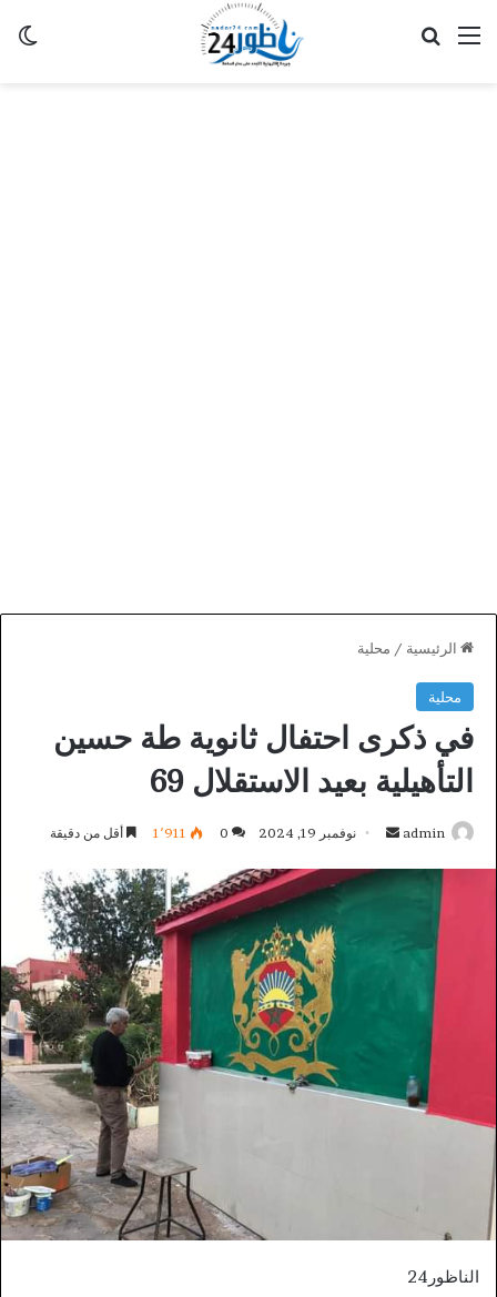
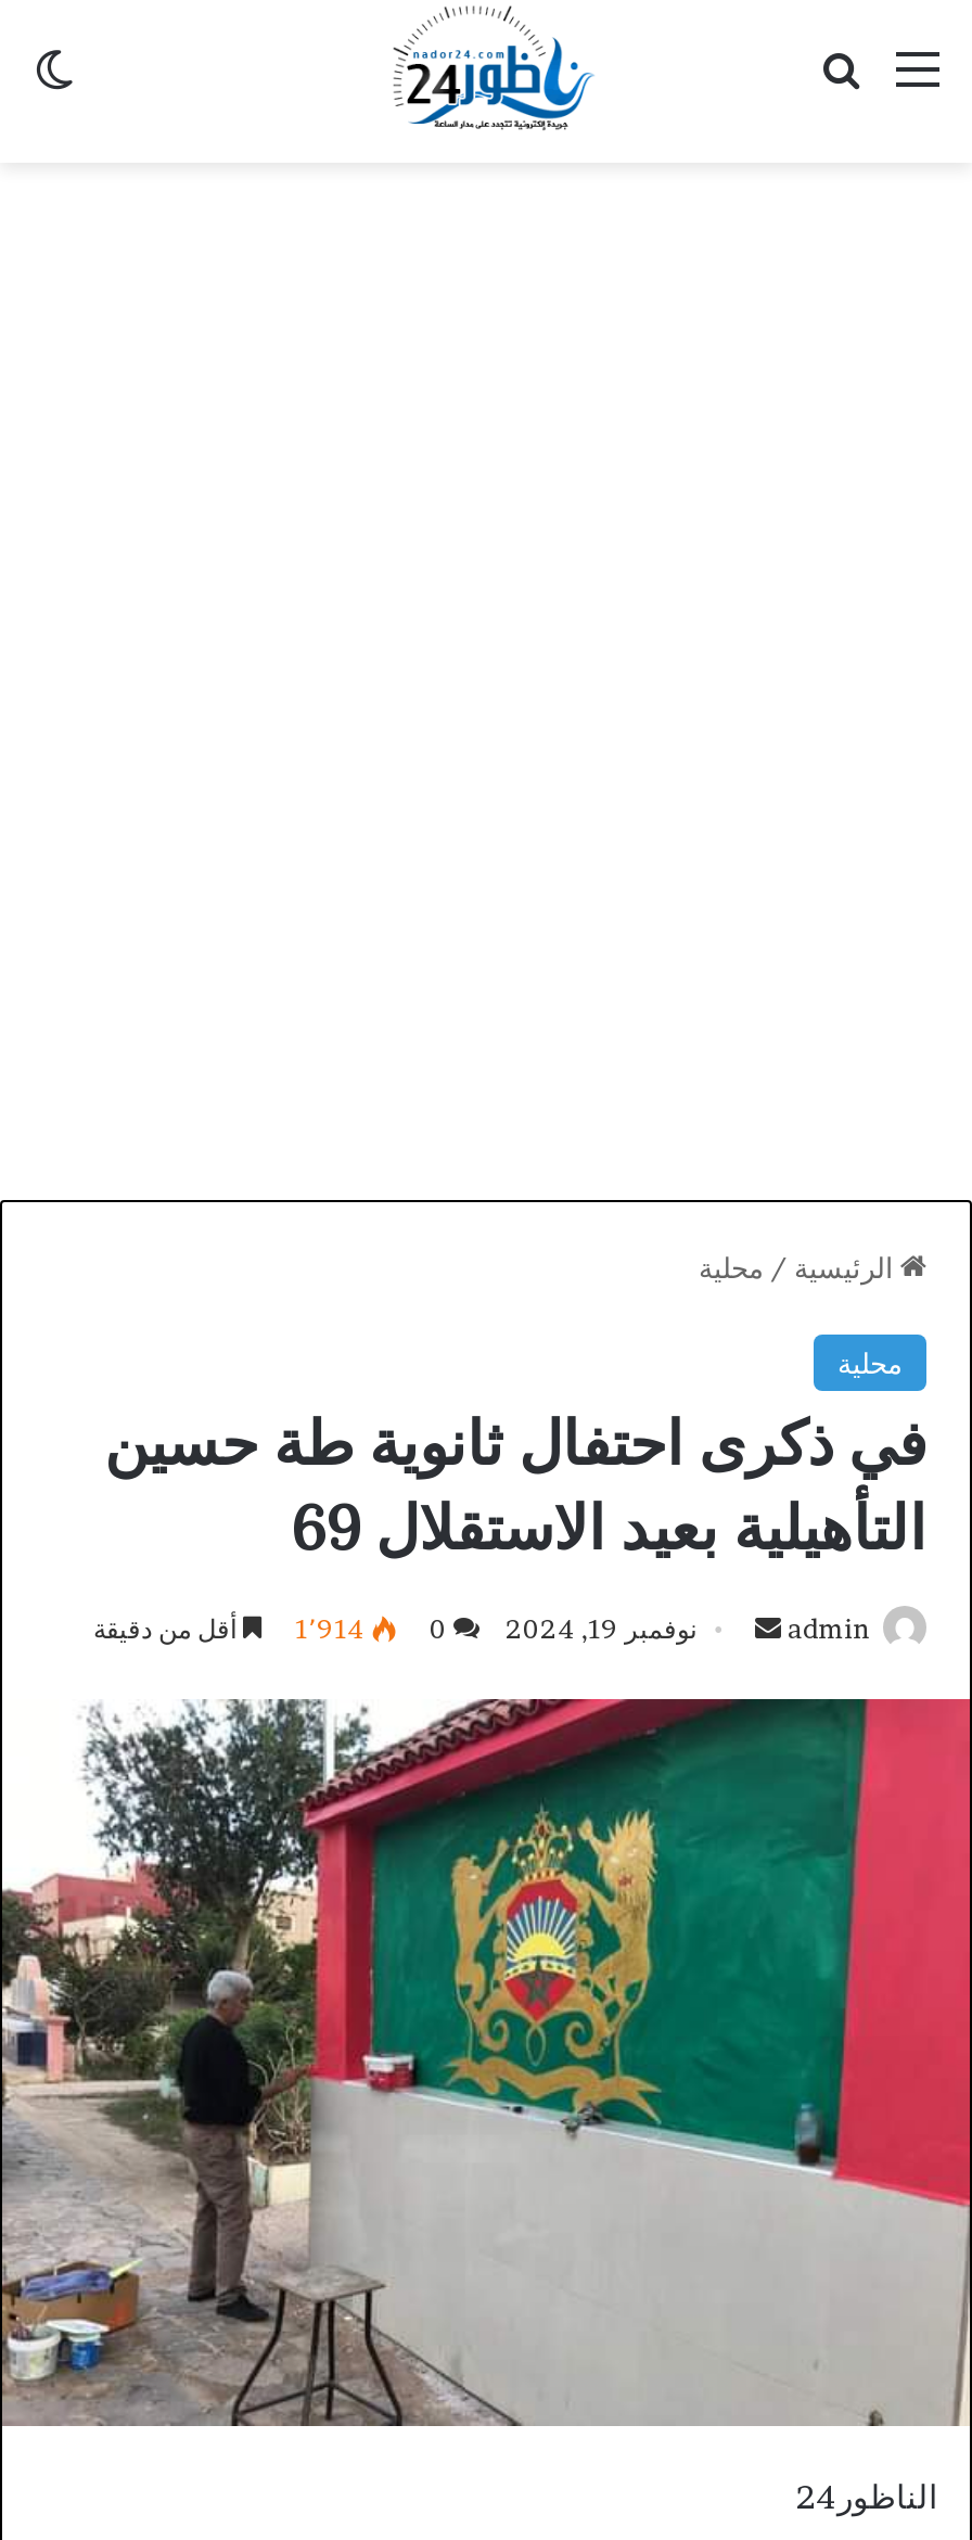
- 1٬911
+ 1٬914
